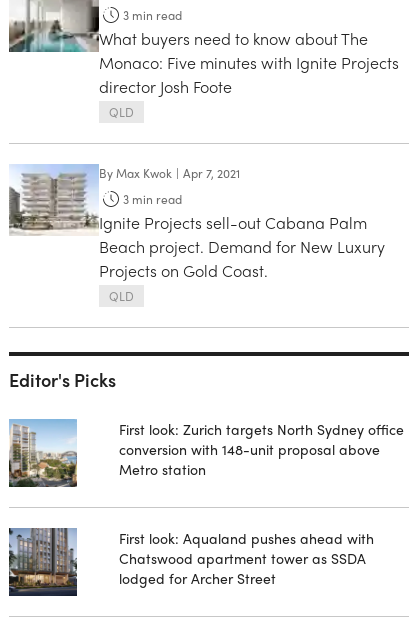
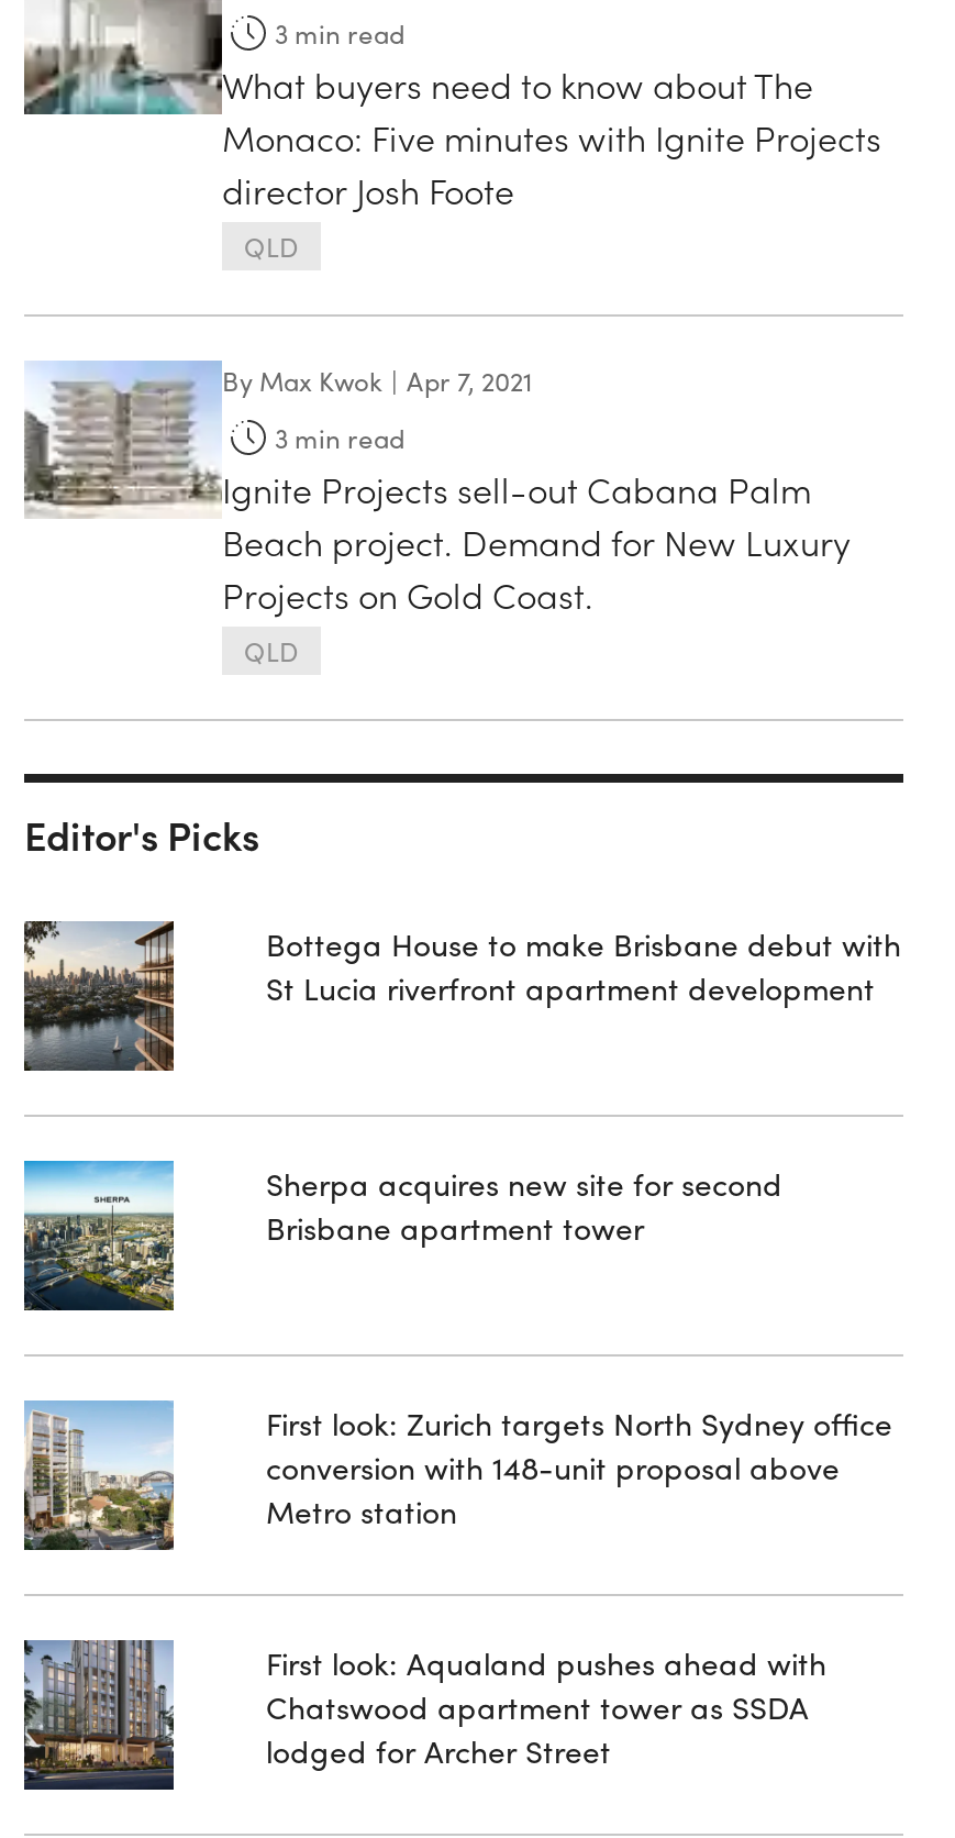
+ [image]

+ [image]

+ Bottega House to make Brisbane debut with
+ St Lucia riverfront apartment development

+ Sherpa acquires new site for second
+ Brisbane apartment tower
